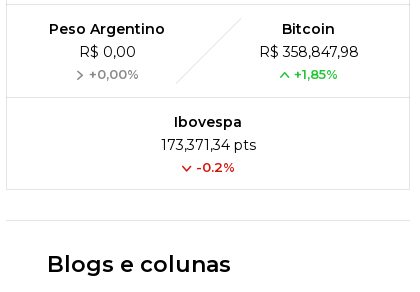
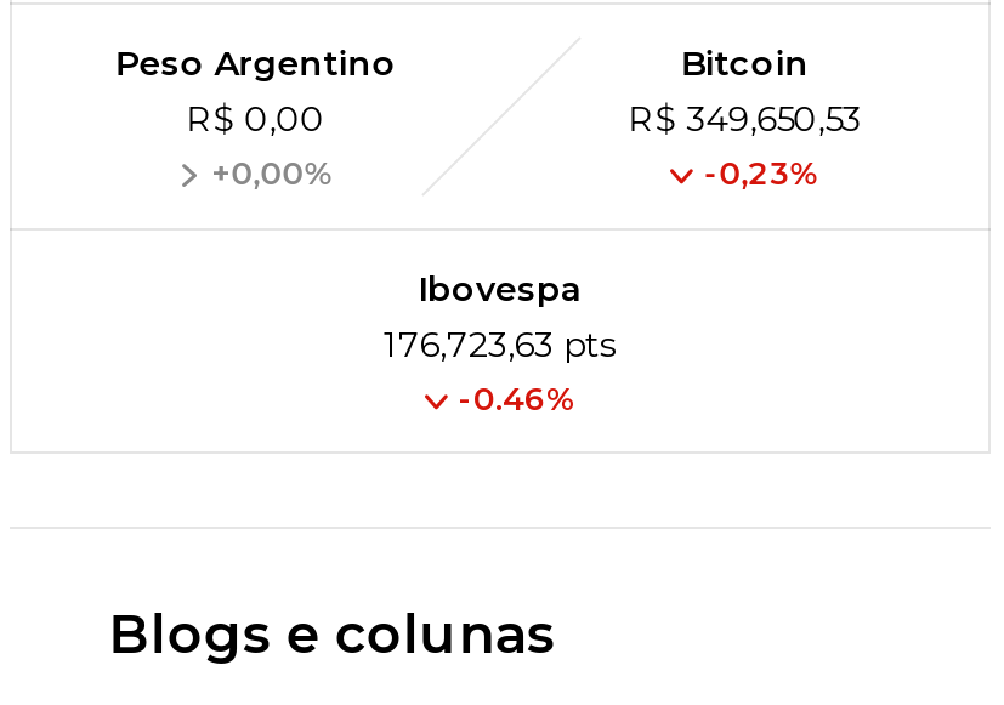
- R$ 358,847,98
+ R$ 349,650,53

- +1,85%
+ -0,23%

- 173,371,34 pts
+ 176,723,63 pts

- -0.2%
+ -0.46%
